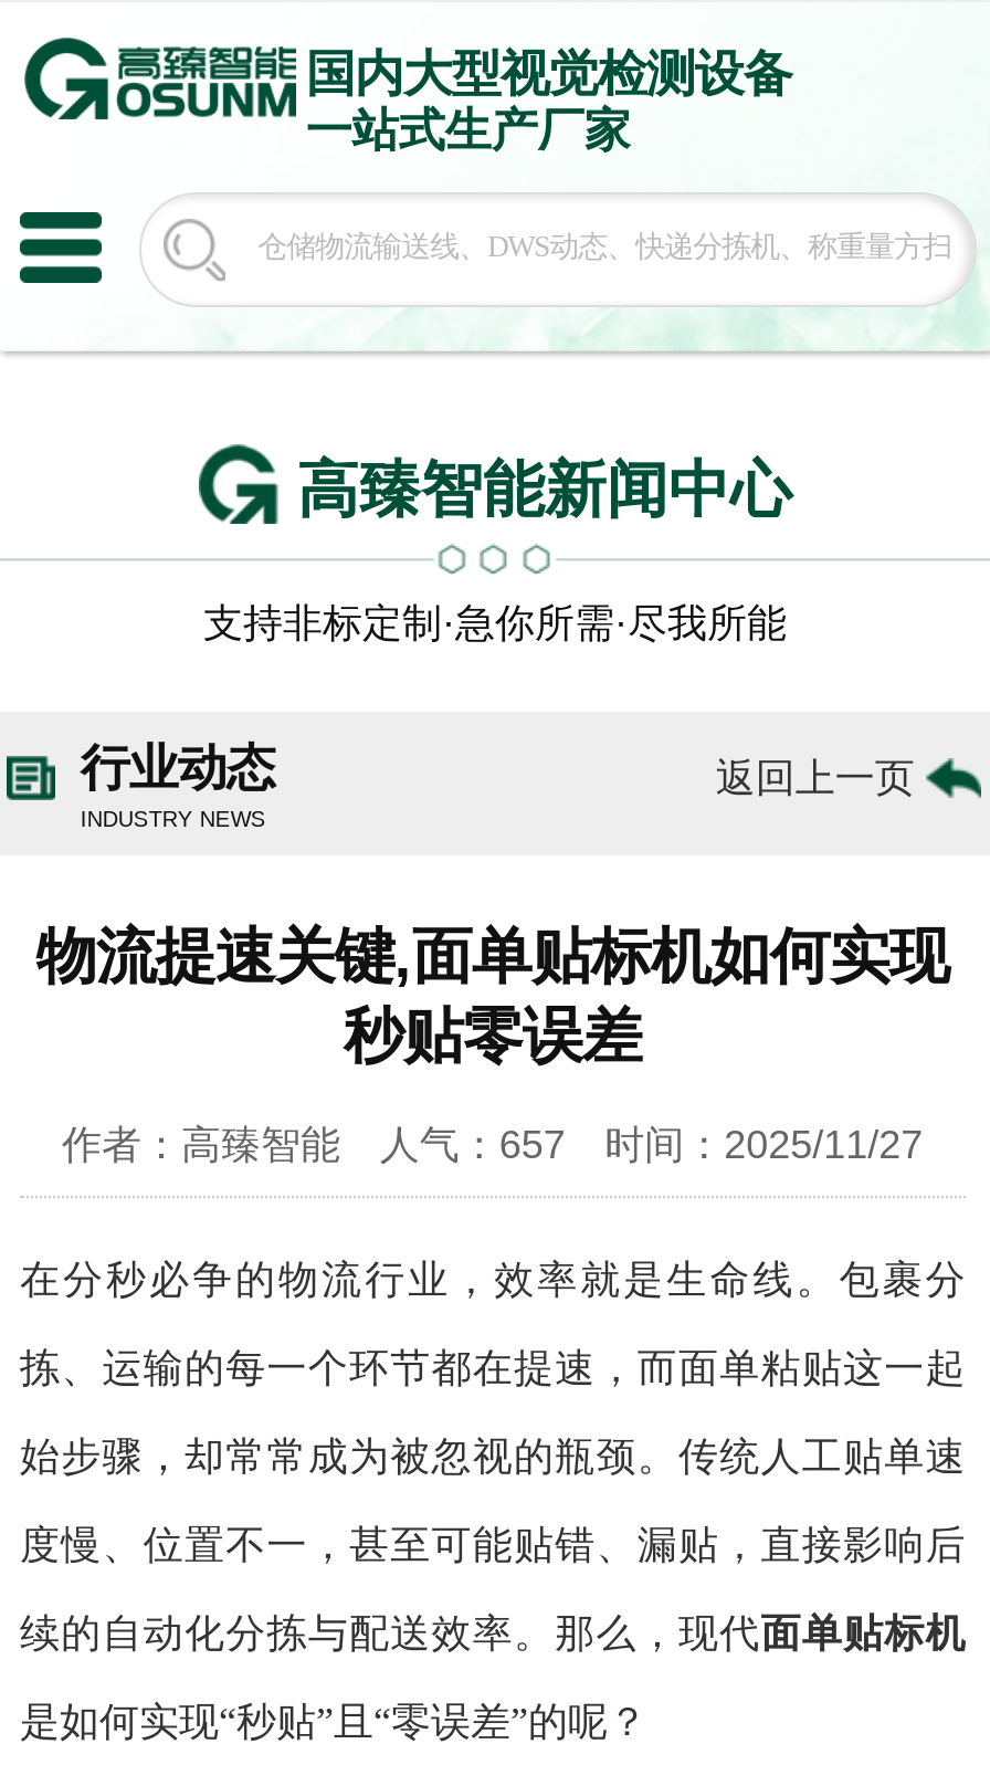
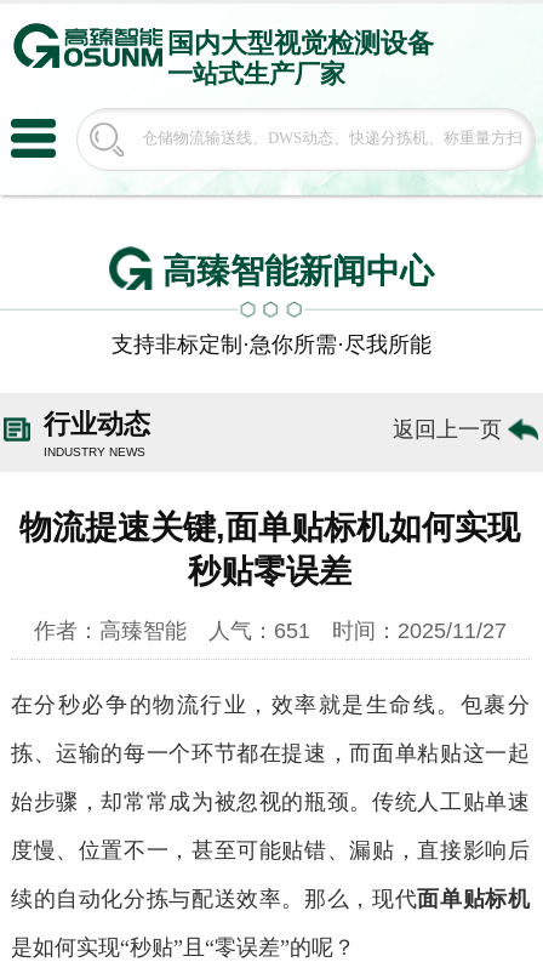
- 作者：高臻智能 人气：657 时间：2025/11/27
+ 作者：高臻智能 人气：651 时间：2025/11/27
